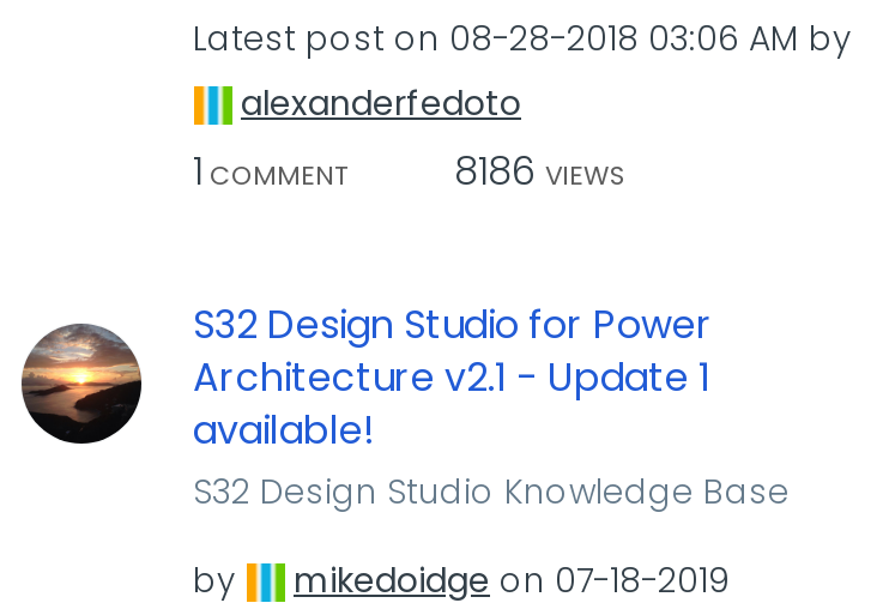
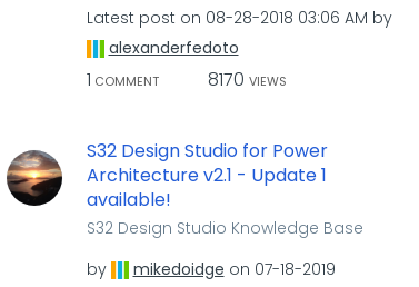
- 1 COMMENT 8186 VIEWS
+ 1 COMMENT 8170 VIEWS
